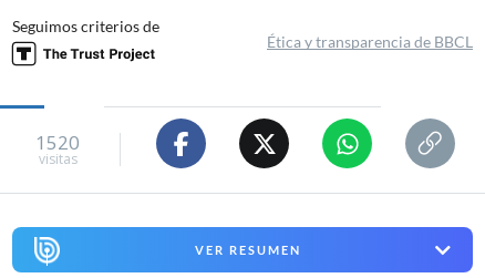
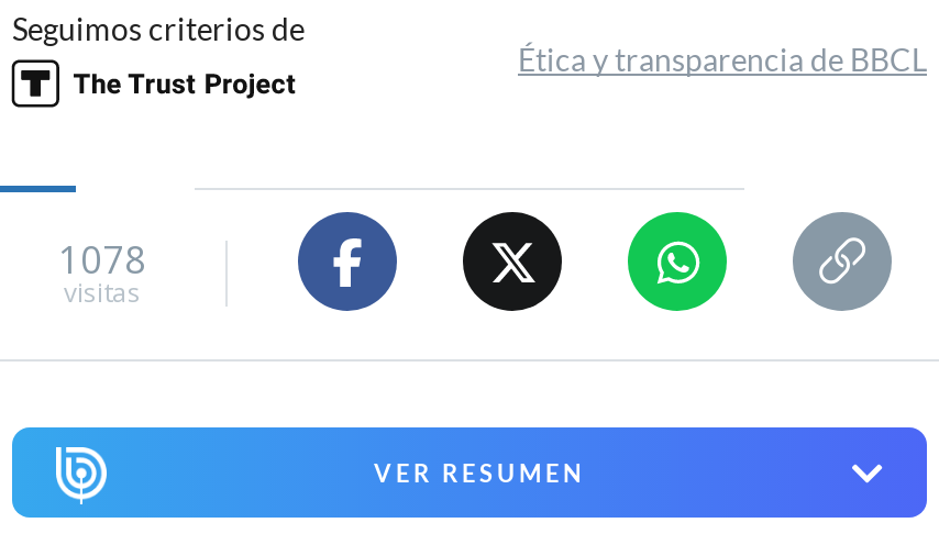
- 1520
+ 1078
